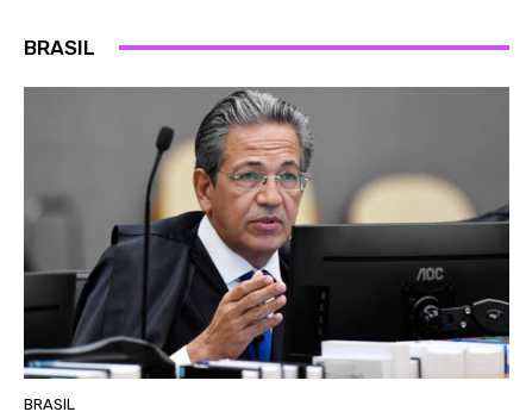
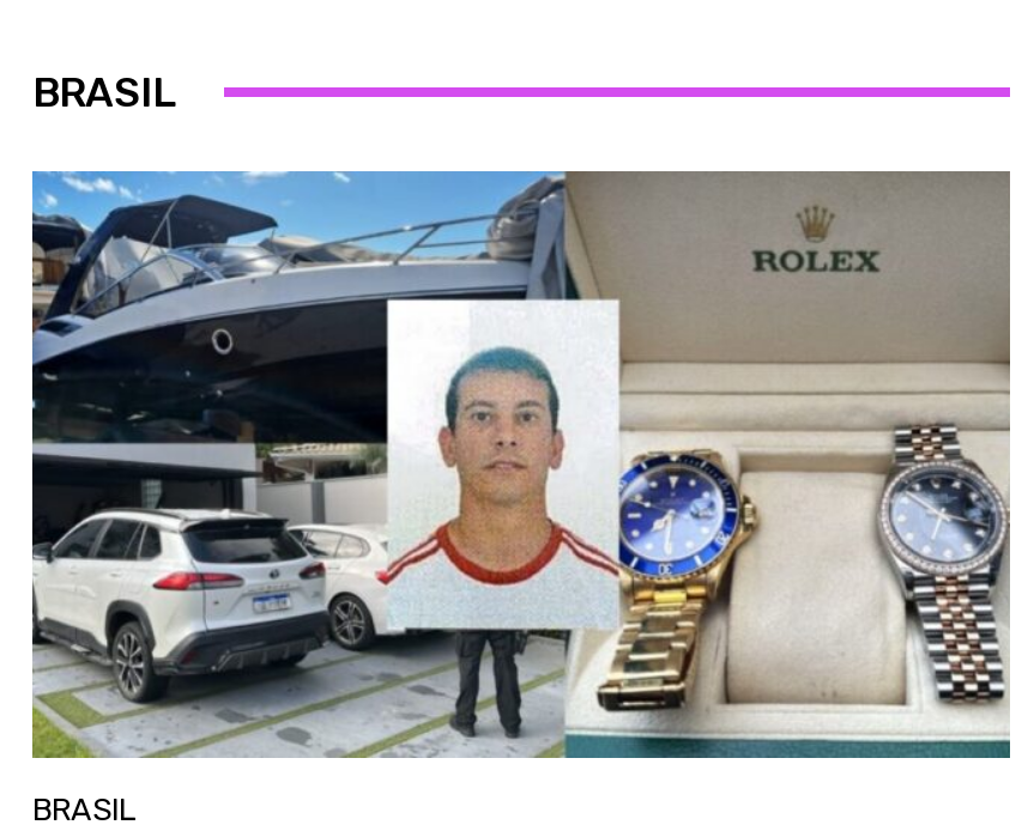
- [image]
+ [image]
